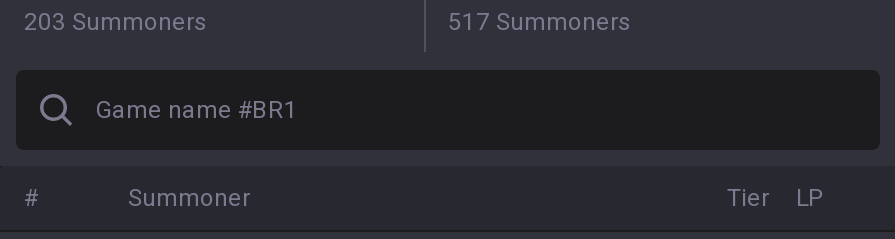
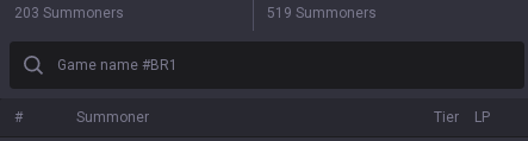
- 517 Summoners
+ 519 Summoners
